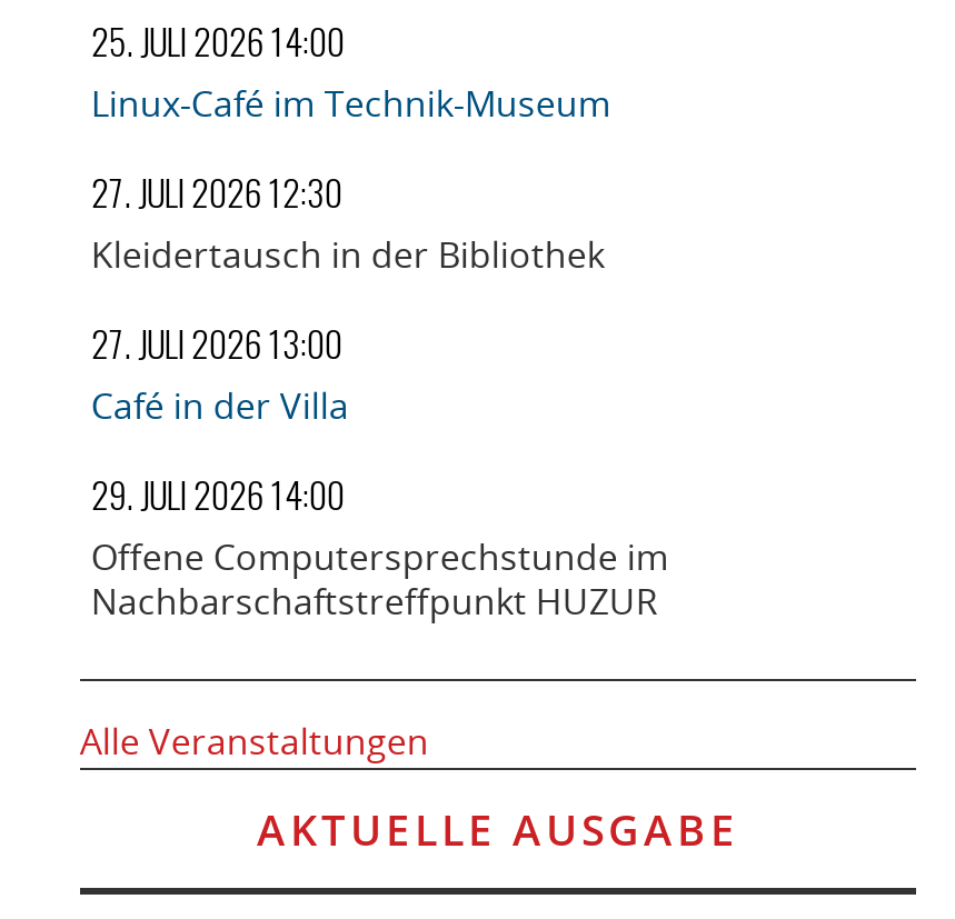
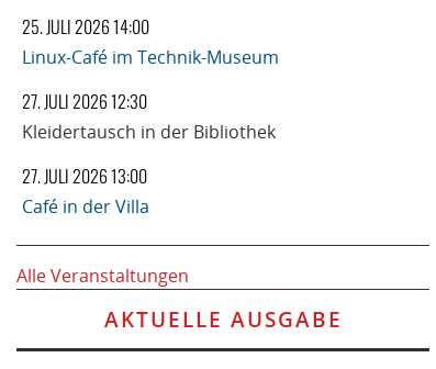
- 29. JULI 2026 14:00
- Offene Computersprechstunde im
- Nachbarschaftstreffpunkt HUZUR
